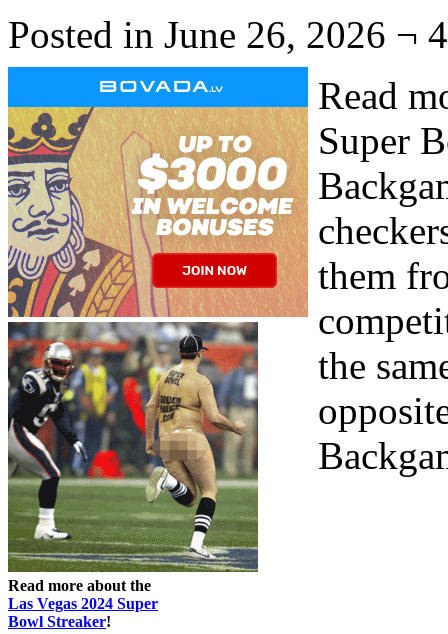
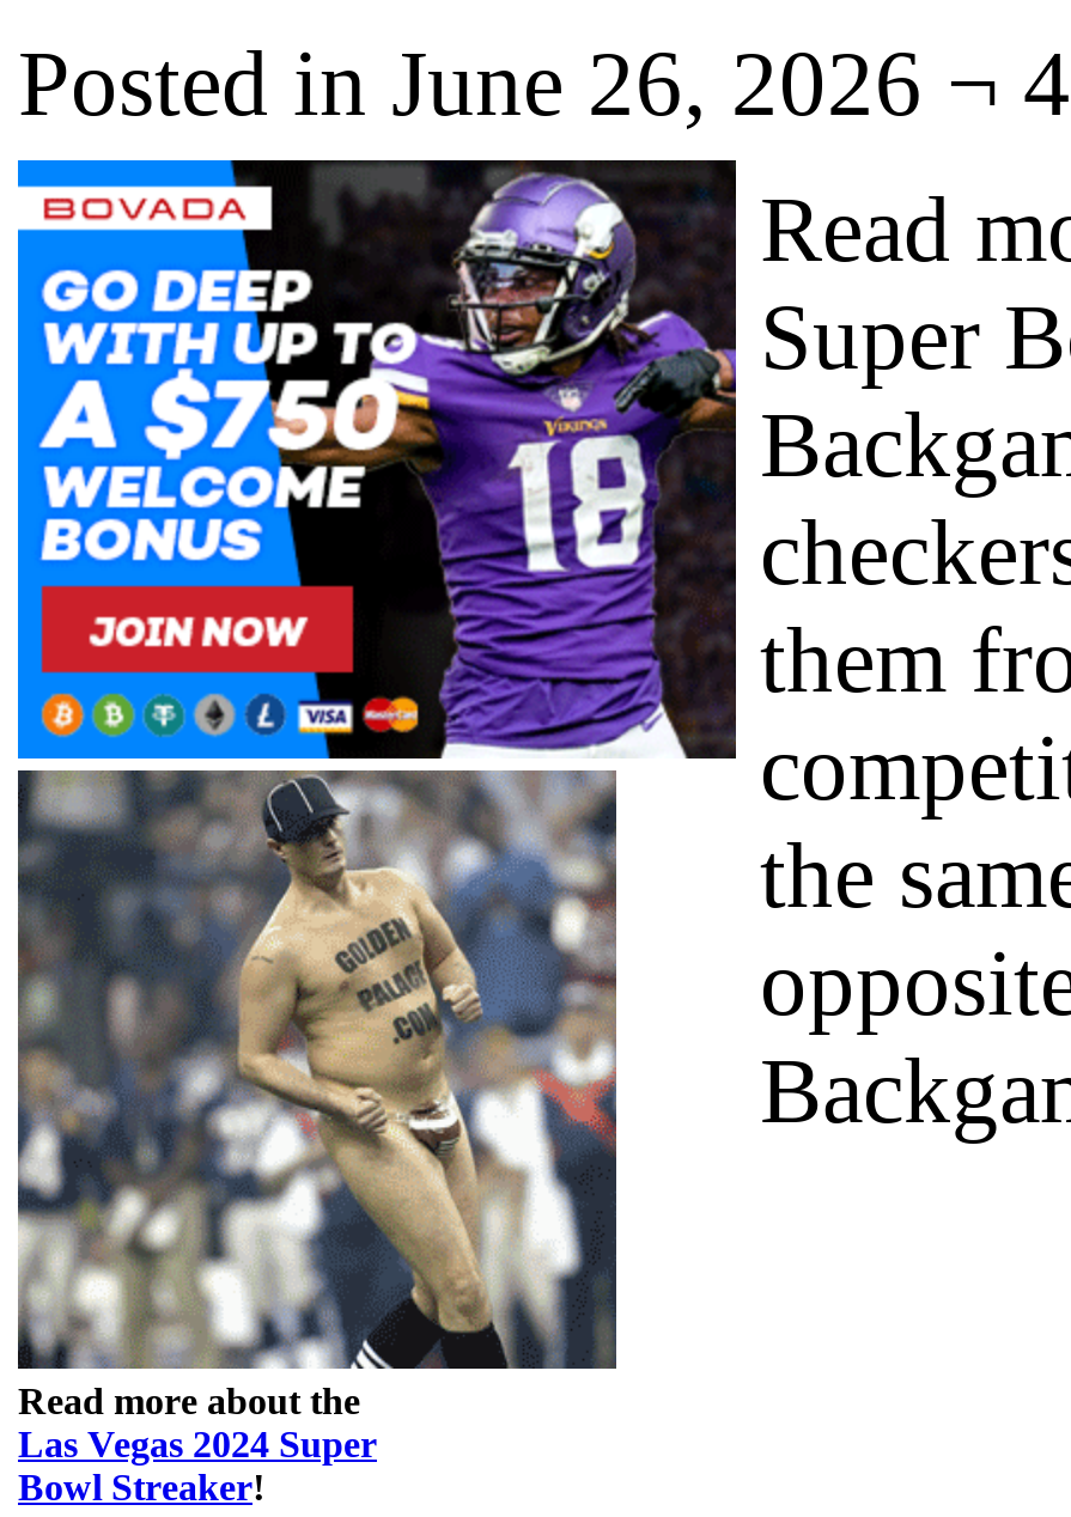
- [image]
+ [image]
